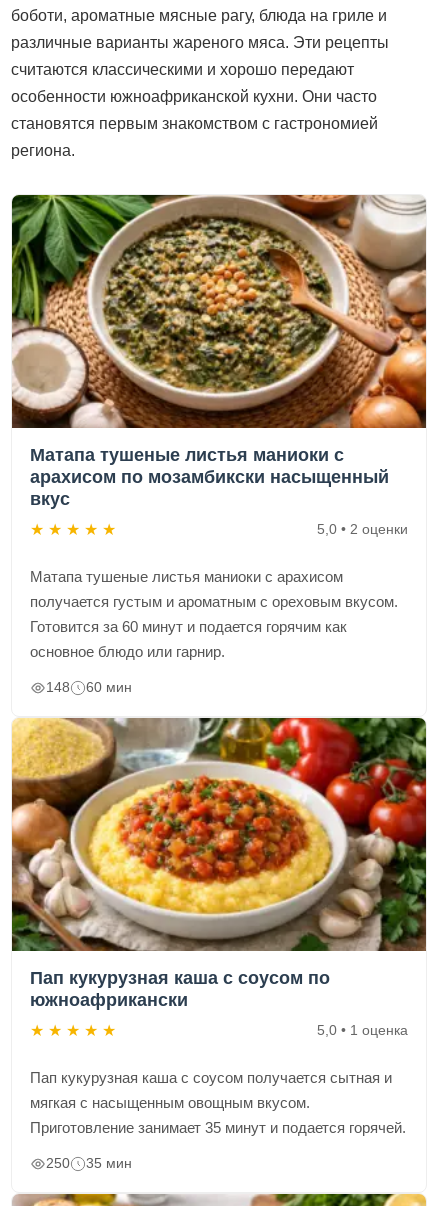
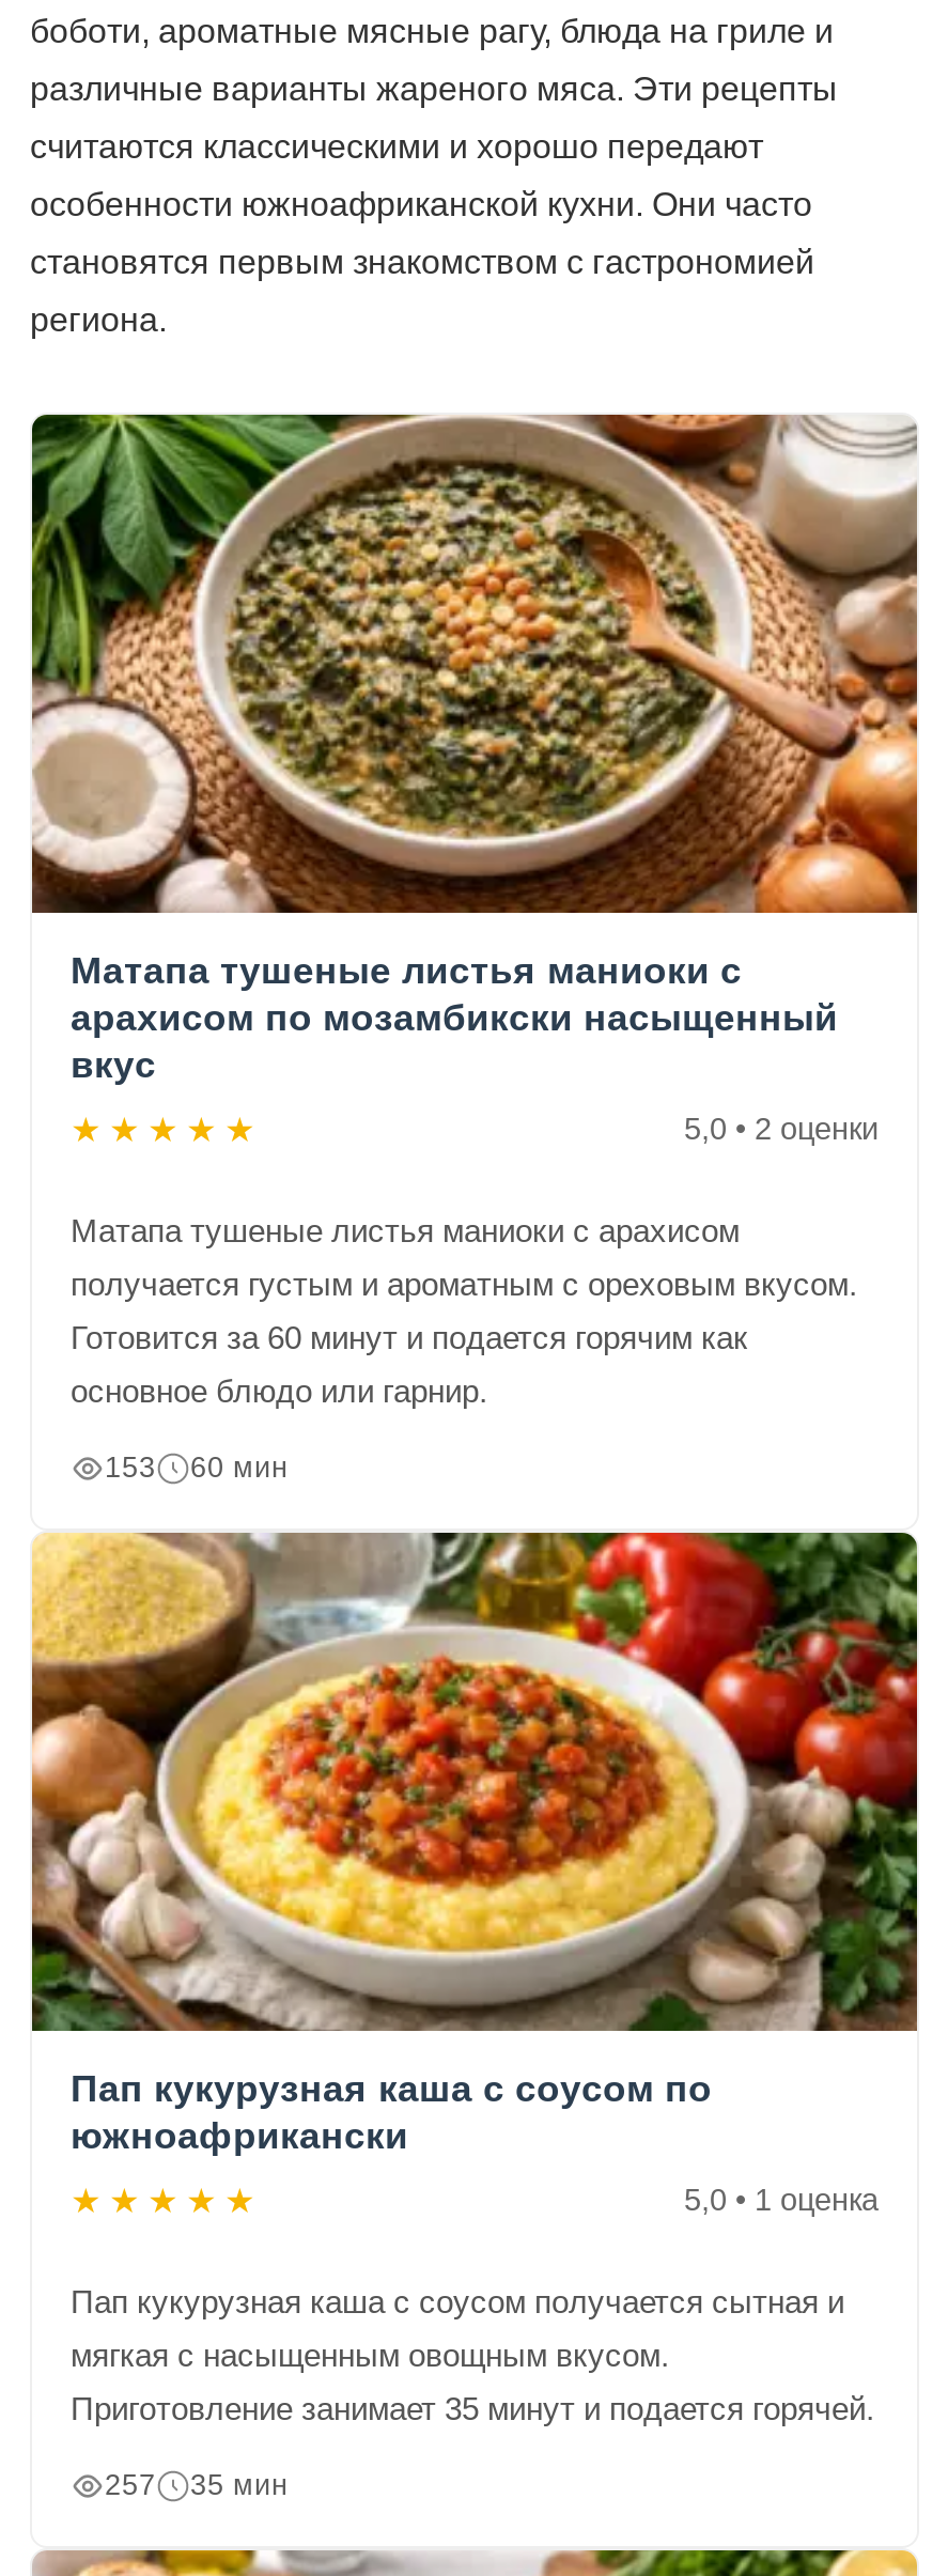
- 148 60 мин
+ 153 60 мин

- 250 35 мин
+ 257 35 мин
